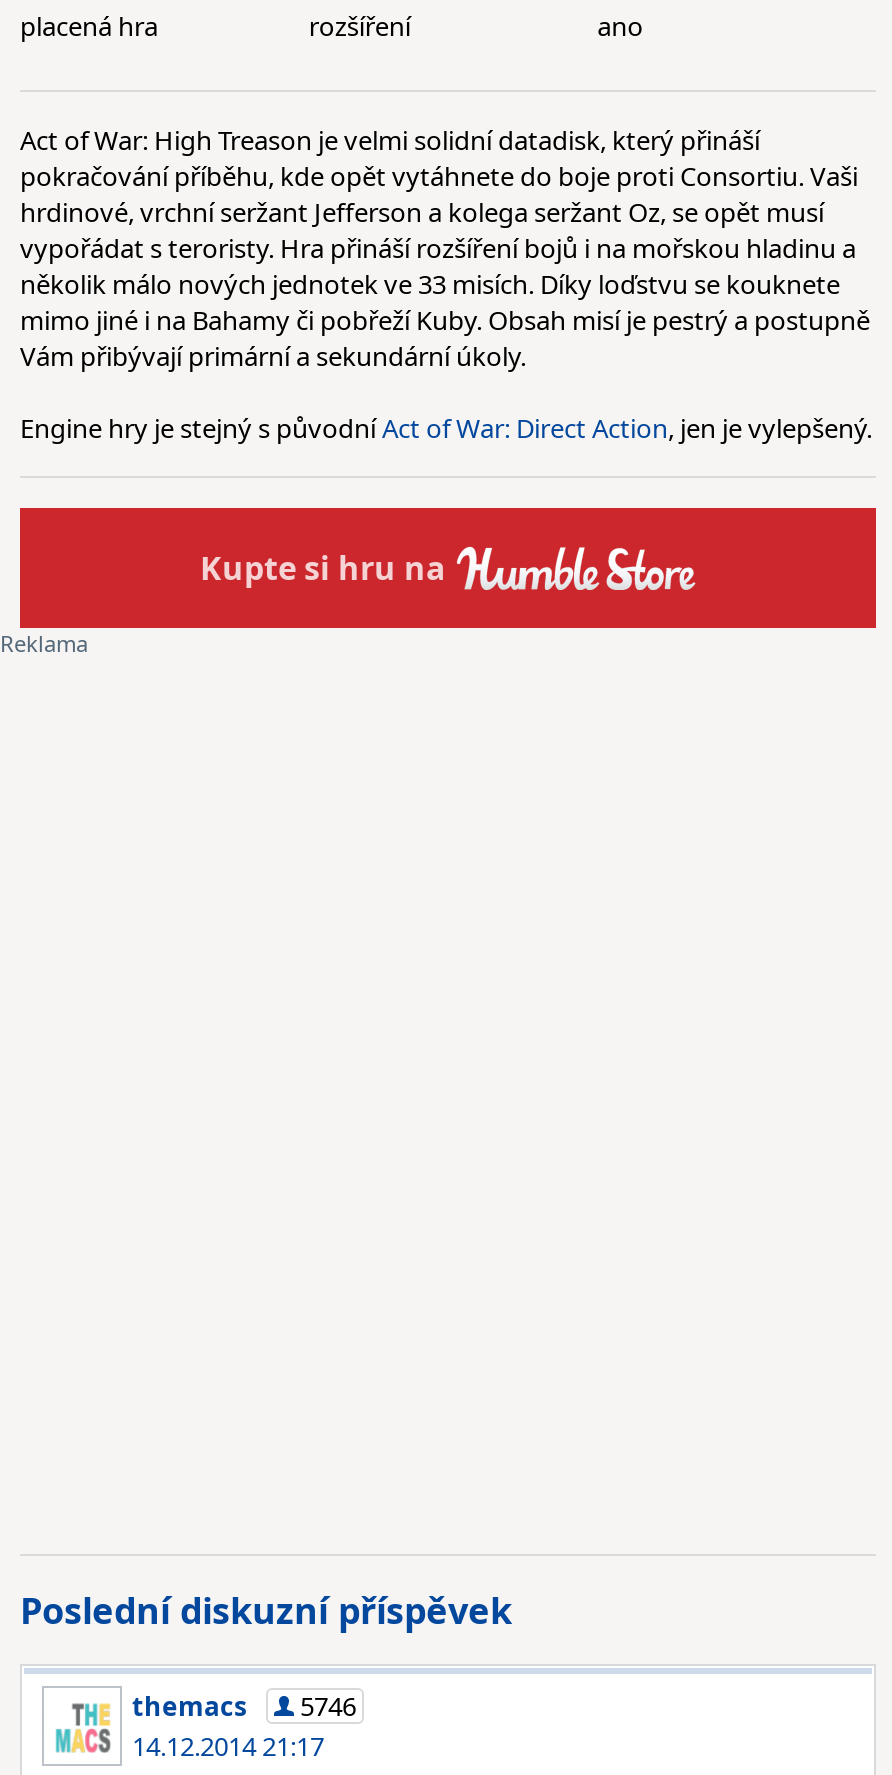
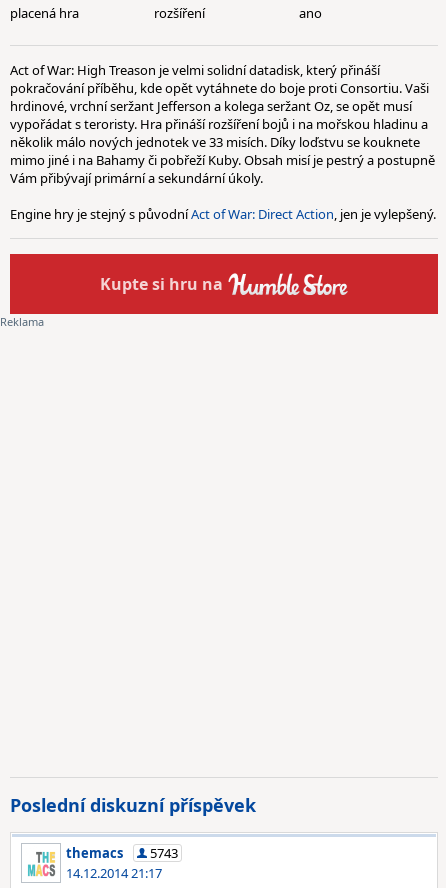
- themacs 5746
+ themacs 5743
